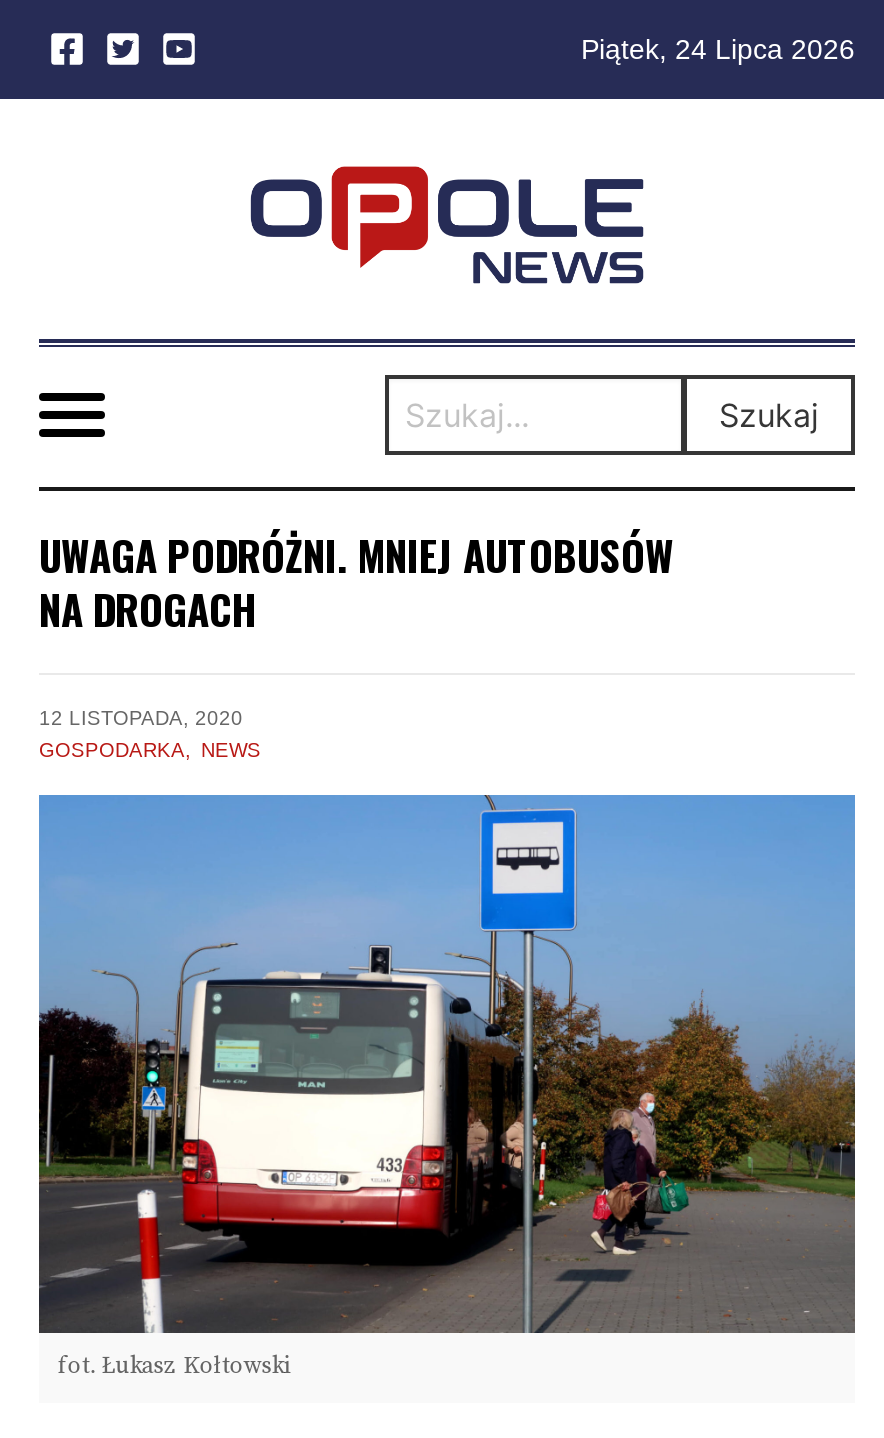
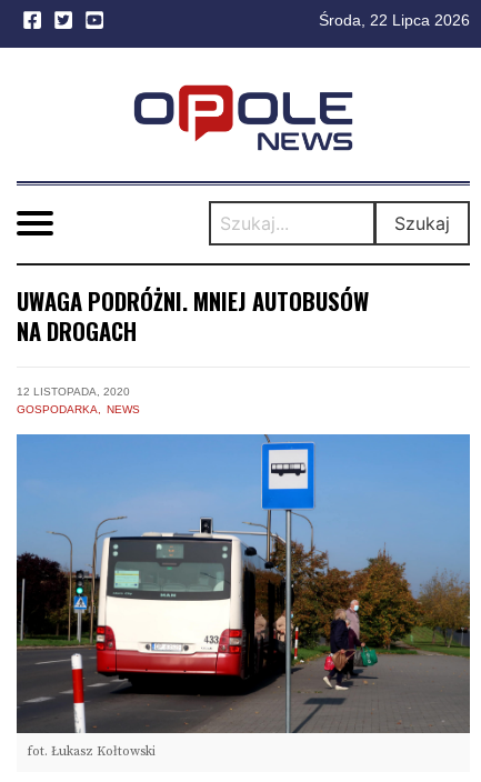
- Piątek, 24 Lipca 2026
+ Środa, 22 Lipca 2026
